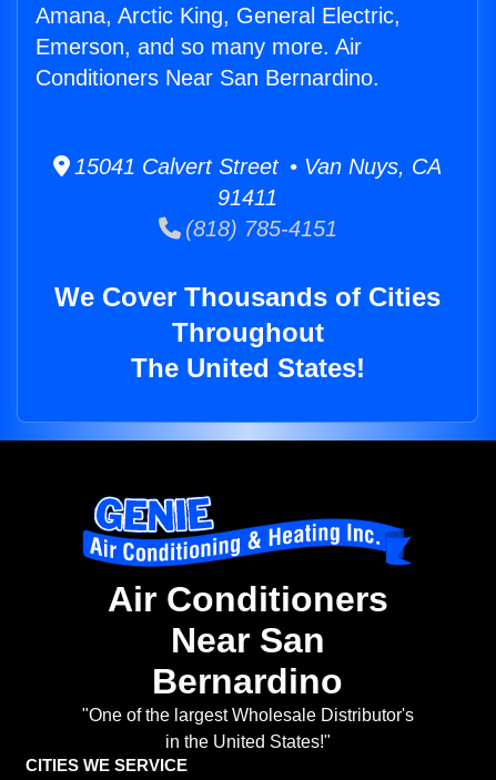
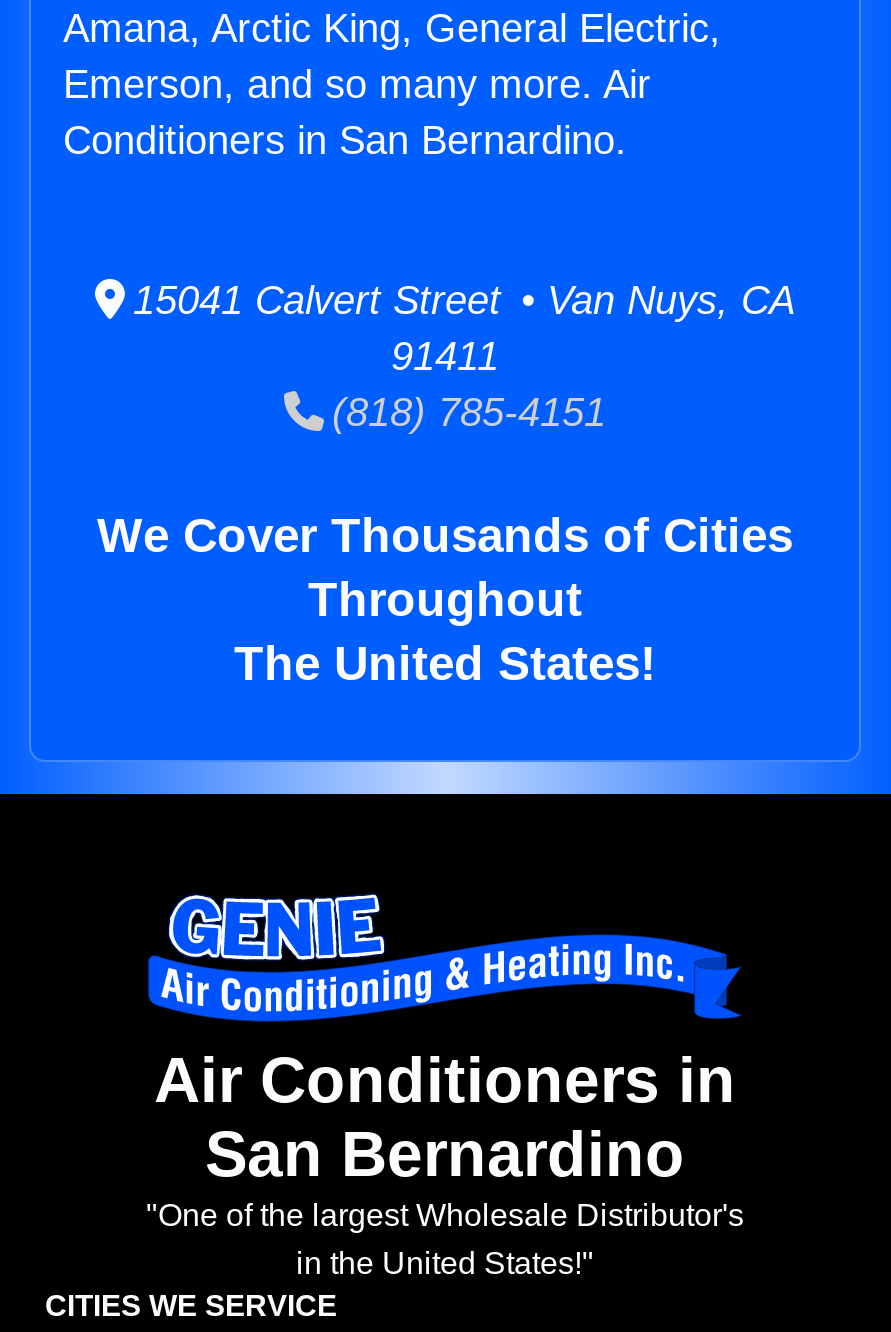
- Conditioners Near San Bernardino.
+ Conditioners in San Bernardino.

- Air Conditioners
- Near San
- Bernardino
+ Air Conditioners in
+ San Bernardino
